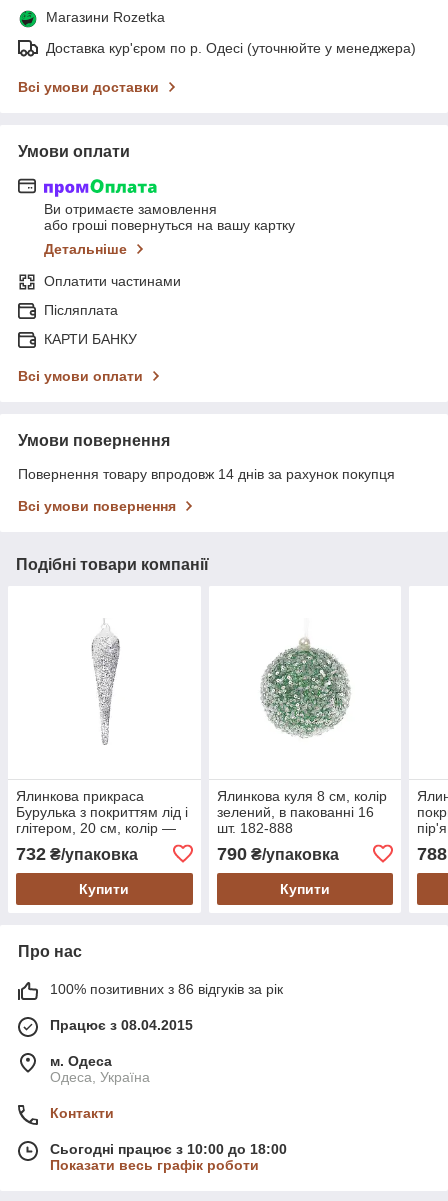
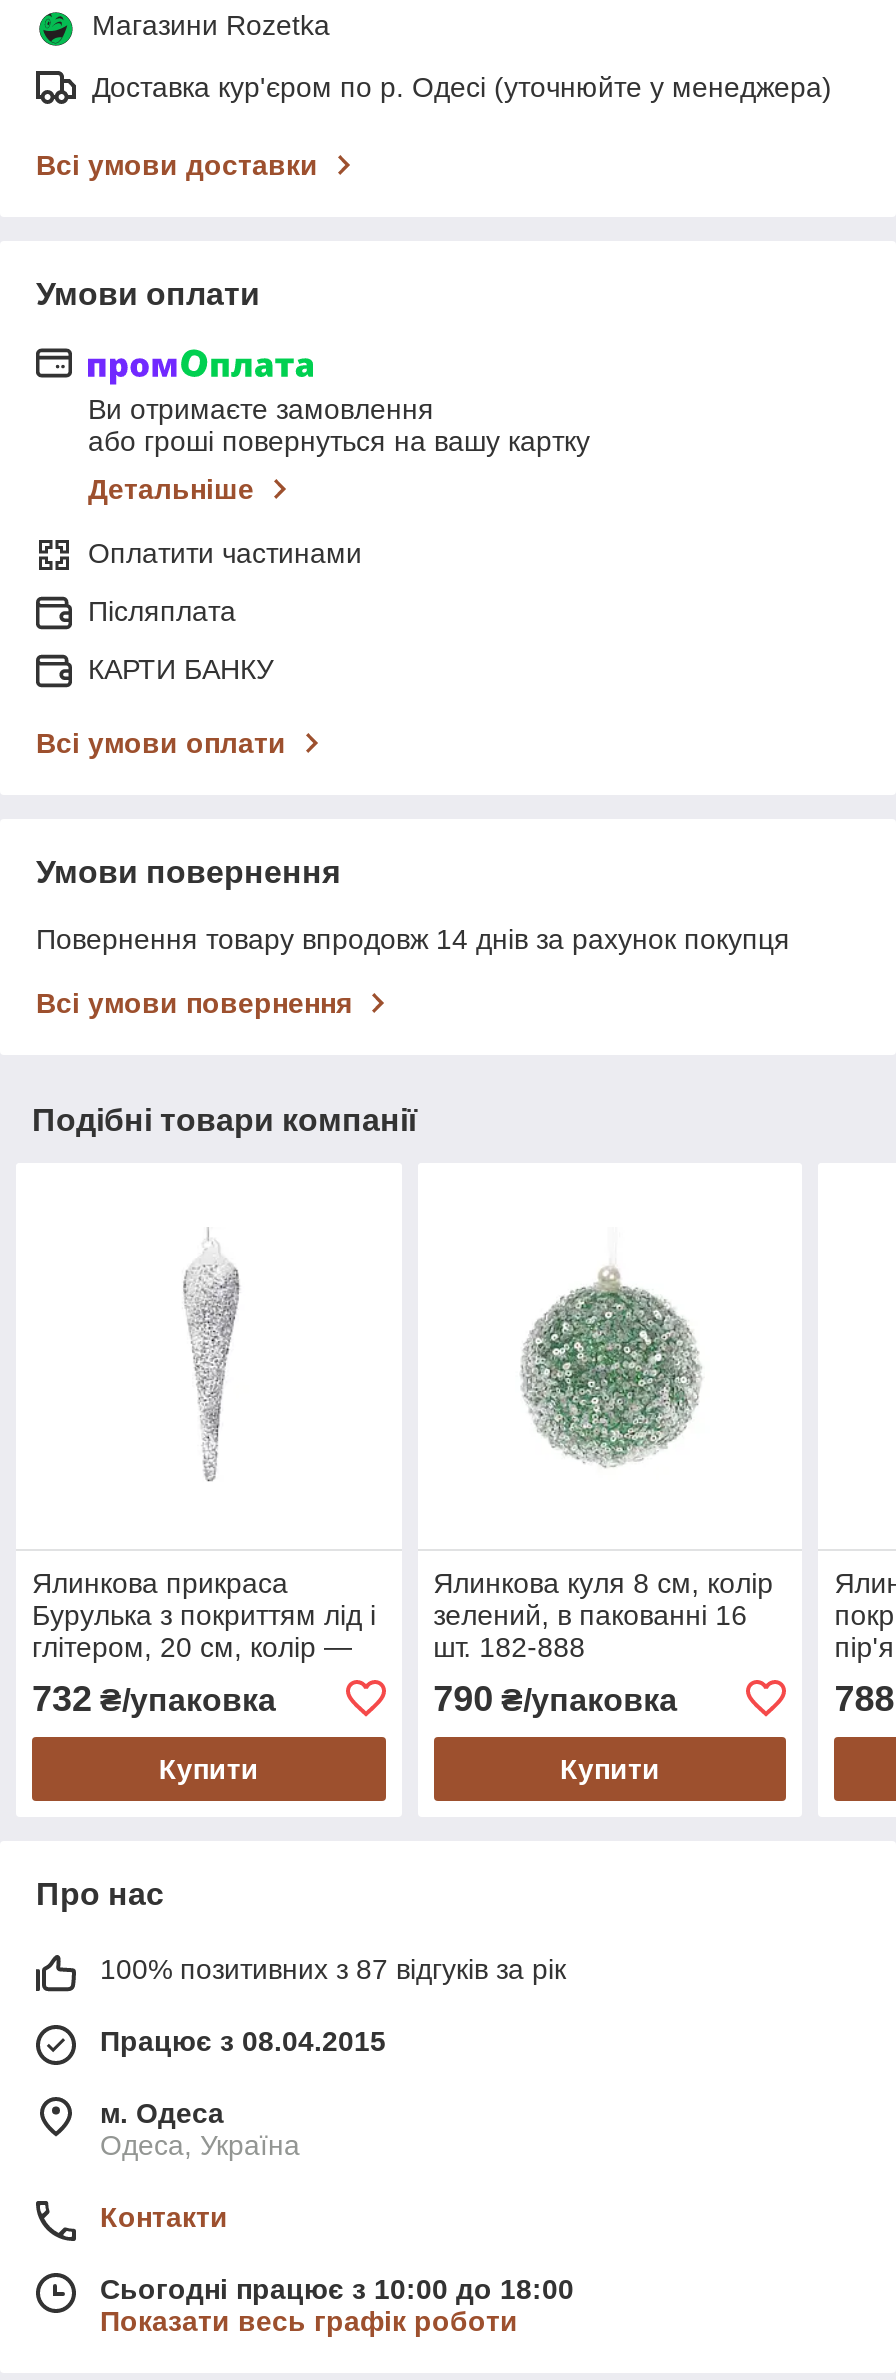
- 100% позитивних з 86 відгуків за рік
+ 100% позитивних з 87 відгуків за рік
